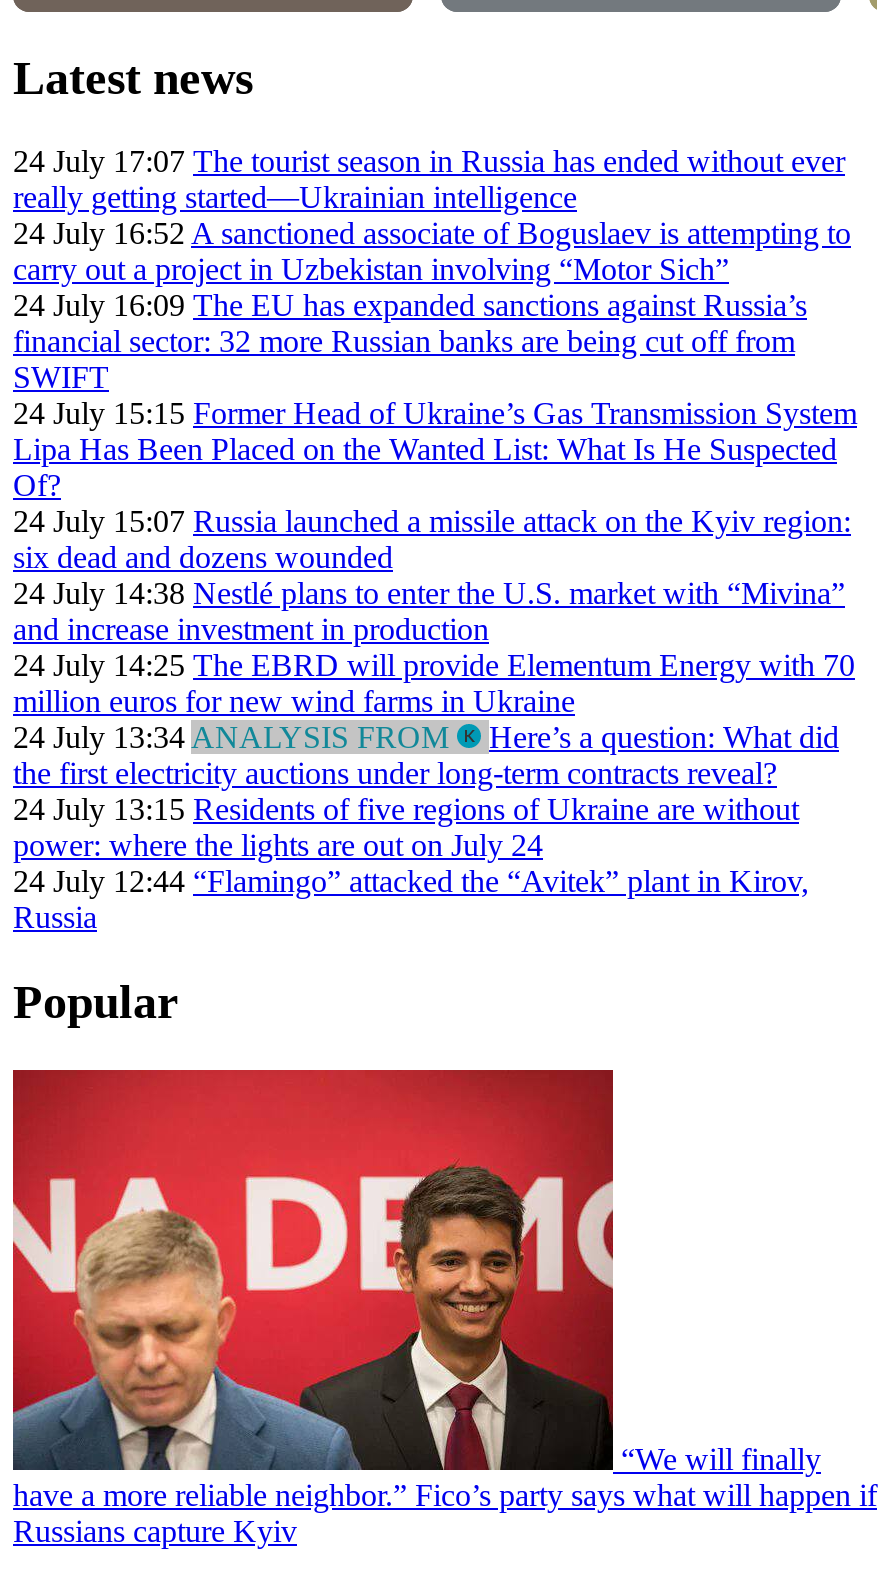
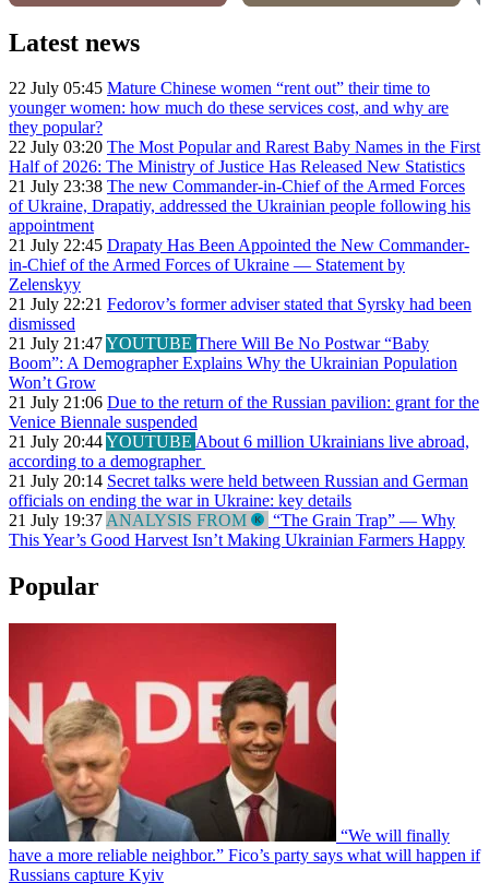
- 24 July 17:07 The tourist season in Russia has ended without ever
- really getting started—Ukrainian intelligence
- 24 July 16:52 A sanctioned associate of Boguslaev is attempting to
- carry out a project in Uzbekistan involving “Motor Sich”
- 24 July 16:09 The EU has expanded sanctions against Russia’s
- financial sector: 32 more Russian banks are being cut off from
- SWIFT
- 24 July 15:15 Former Head of Ukraine’s Gas Transmission System
- Lipa Has Been Placed on the Wanted List: What Is He Suspected
- Of?
- 24 July 15:07 Russia launched a missile attack on the Kyiv region:
- six dead and dozens wounded
- 24 July 14:38 Nestlé plans to enter the U.S. market with “Mivina”
- and increase investment in production
- 24 July 14:25 The EBRD will provide Elementum Energy with 70
- million euros for new wind farms in Ukraine
- 24 July 13:34ANALYSIS FROM
- Here’s a question: What did
- the first electricity auctions under long-term contracts reveal?
- 24 July 13:15 Residents of five regions of Ukraine are without
- power: where the lights are out on July 24
- 24 July 12:44 “Flamingo” attacked the “Avitek” plant in Kirov,
- Russia
+ 22 July 05:45 Mature Chinese women “rent out” their time to
+ younger women: how much do these services cost, and why are
+ they popular?
+ 22 July 03:20 The Most Popular and Rarest Baby Names in the First
+ Half of 2026: The Ministry of Justice Has Released New Statistics
+ 21 July 23:38 The new Commander-in-Chief of the Armed Forces
+ of Ukraine, Drapatiy, addressed the Ukrainian people following his
+ appointment
+ 21 July 22:45 Drapaty Has Been Appointed the New Commander-
+ in-Chief of the Armed Forces of Ukraine — Statement by
+ Zelenskyy
+ 21 July 22:21 Fedorov’s former adviser stated that Syrsky had been
+ dismissed
+ 21 July 21:47 YOUTUBEThere Will Be No Postwar “Baby
+ Boom”: A Demographer Explains Why the Ukrainian Population
+ Won’t Grow
+ 21 July 21:06 Due to the return of the Russian pavilion: grant for the
+ Venice Biennale suspended
+ 21 July 20:44 YOUTUBEAbout 6 million Ukrainians live abroad,
+ according to a demographer
+ 21 July 20:14 Secret talks were held between Russian and German
+ officials on ending the war in Ukraine: key details
+ 21 July 19:37ANALYSIS FROM
+ “The Grain Trap” — Why
+ This Year’s Good Harvest Isn’t Making Ukrainian Farmers Happy
